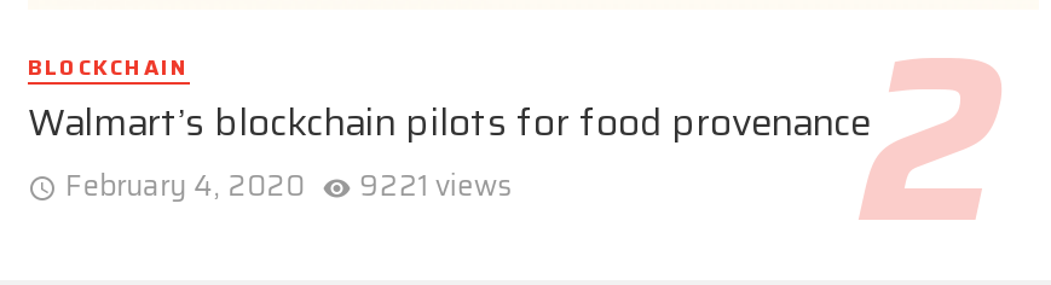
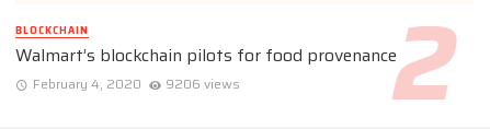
- February 4, 2020 9221 views
+ February 4, 2020 9206 views
